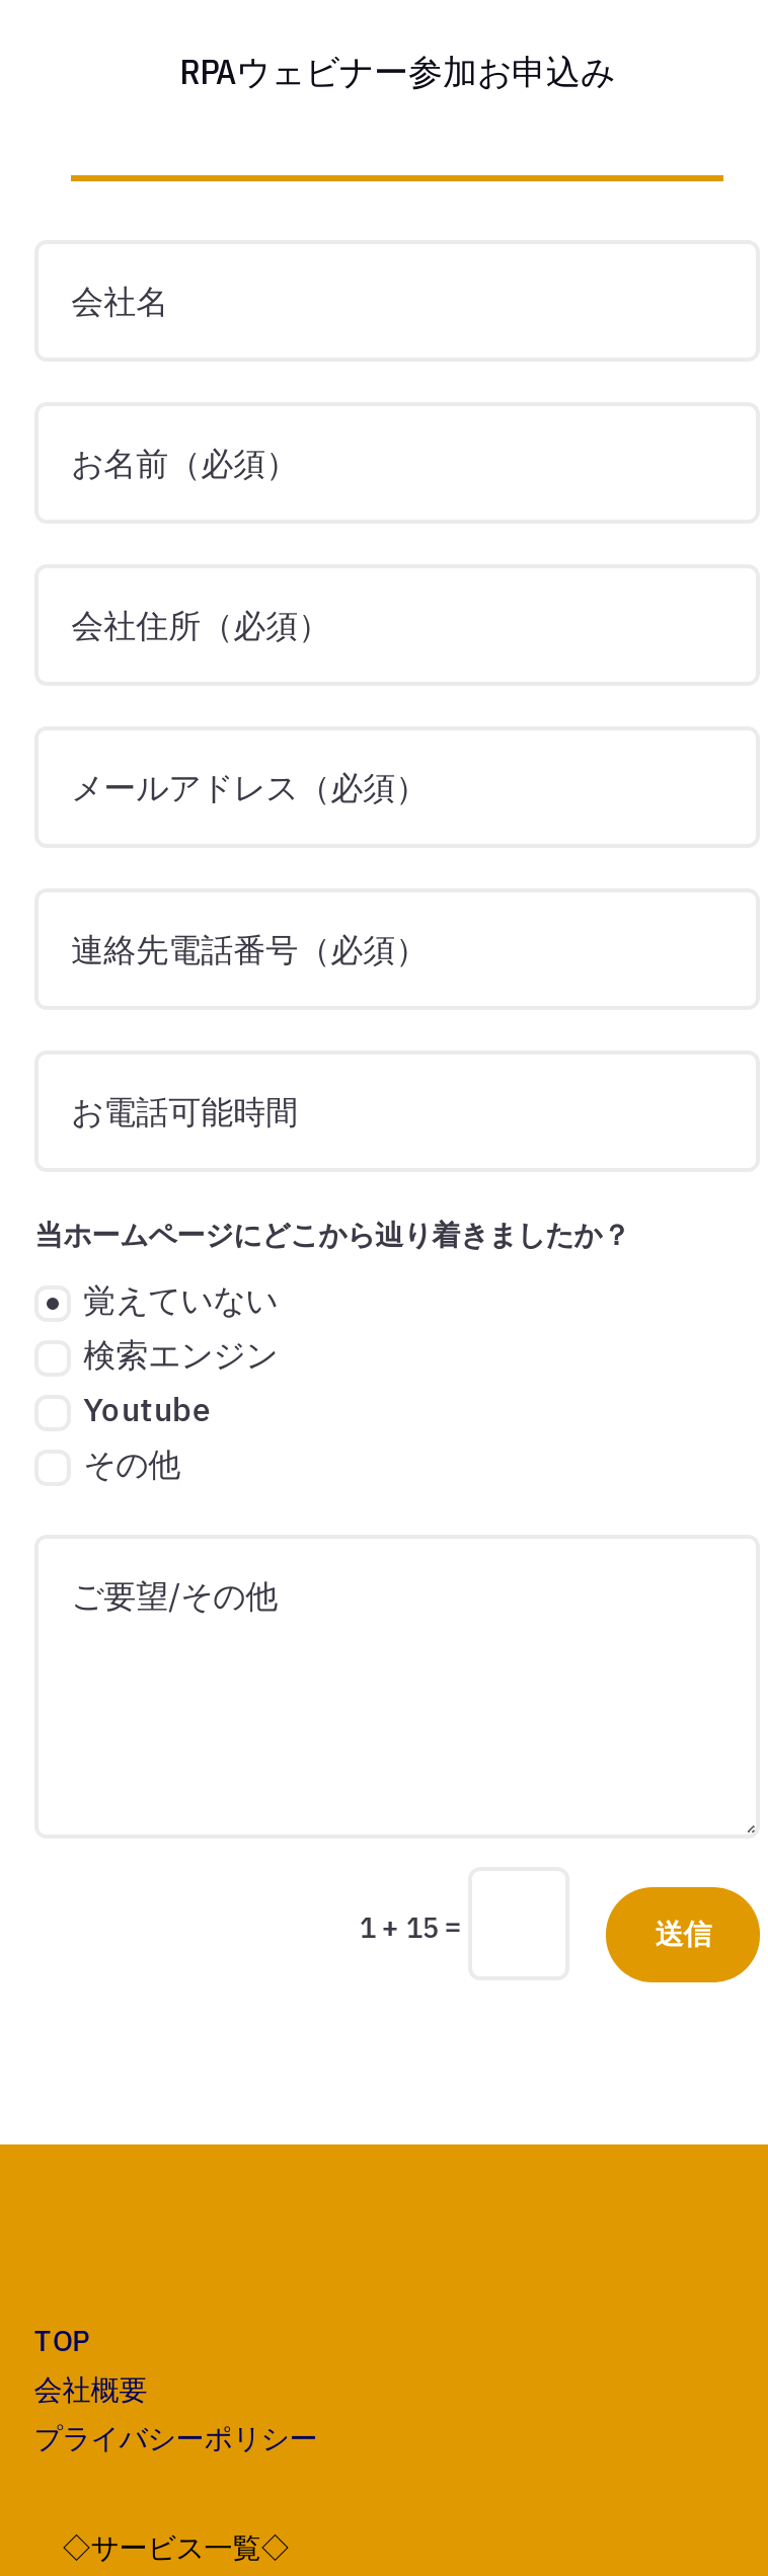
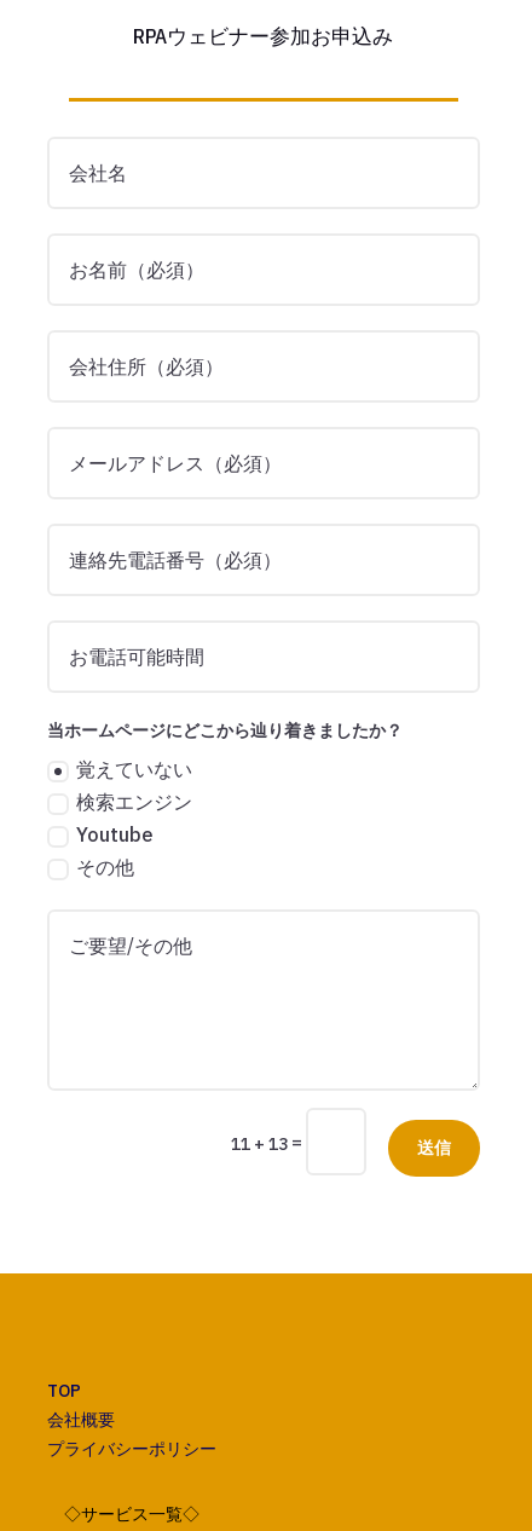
- 1 + 15 =
+ 11 + 13 =
